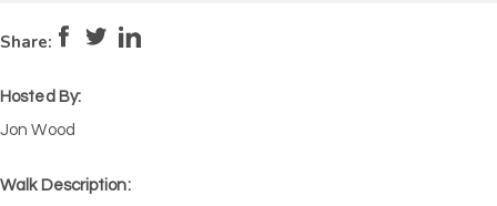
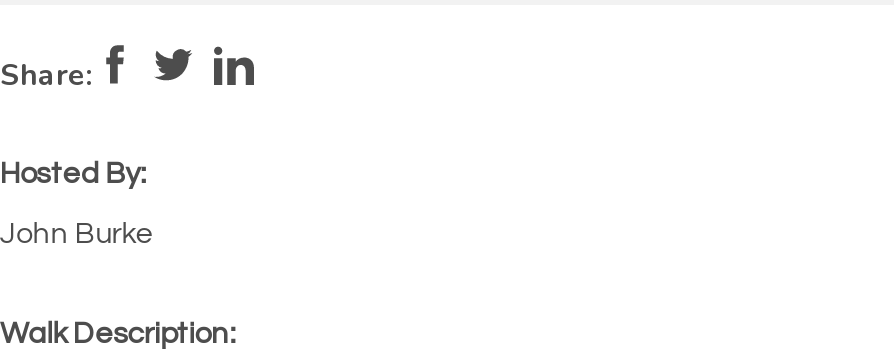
- Jon Wood
+ John Burke
